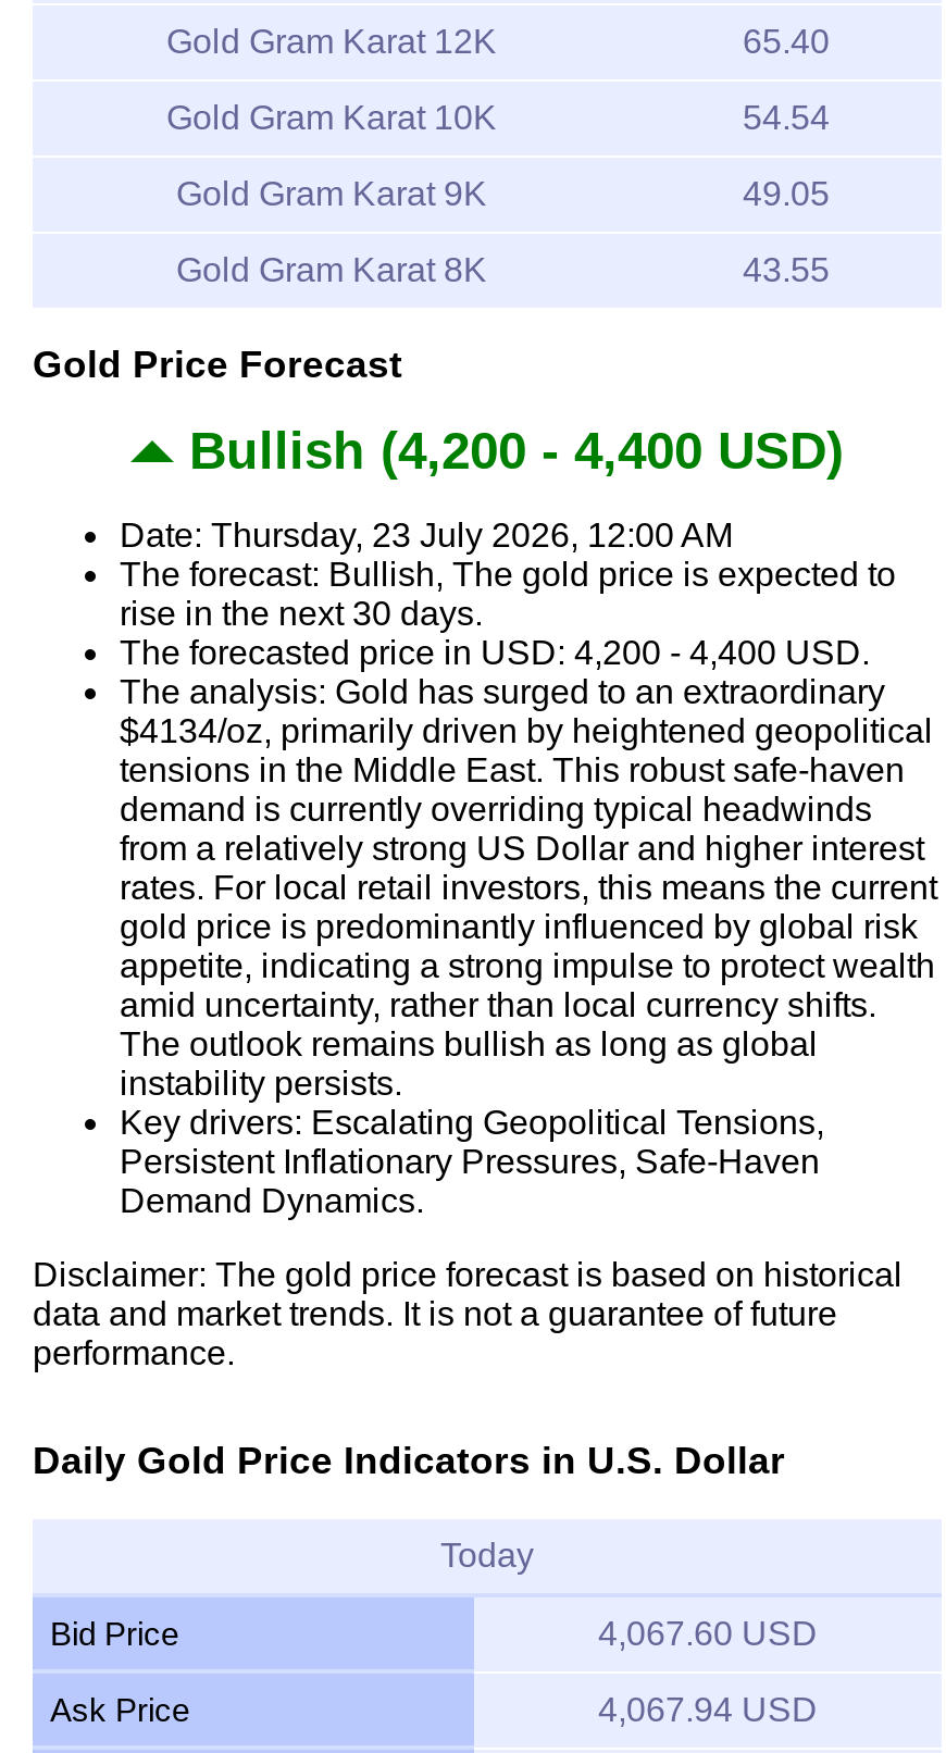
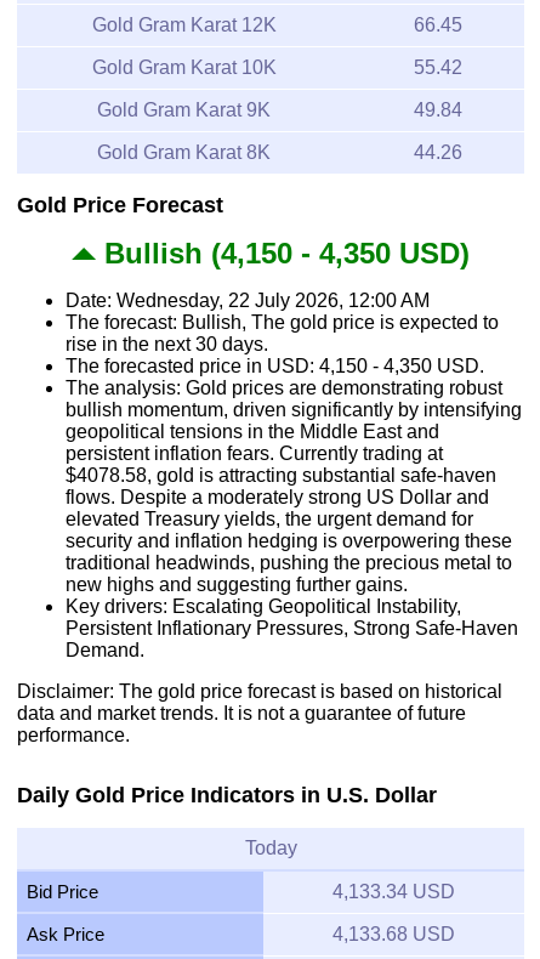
- 65.40
+ 66.45

- 54.54
+ 55.42

- 49.05
+ 49.84

- 43.55
+ 44.26

- Bullish (4,200 - 4,400 USD)
+ Bullish (4,150 - 4,350 USD)

- Date: Thursday, 23 July 2026, 12:00 AM
+ Date: Wednesday, 22 July 2026, 12:00 AM

- The forecasted price in USD: 4,200 - 4,400 USD.
- The analysis: Gold has surged to an extraordinary
- $4134/oz, primarily driven by heightened geopolitical
- tensions in the Middle East. This robust safe-haven
- demand is currently overriding typical headwinds
- from a relatively strong US Dollar and higher interest
- rates. For local retail investors, this means the current
- gold price is predominantly influenced by global risk
- appetite, indicating a strong impulse to protect wealth
- amid uncertainty, rather than local currency shifts.
- The outlook remains bullish as long as global
- instability persists.
- Key drivers: Escalating Geopolitical Tensions,
- Persistent Inflationary Pressures, Safe-Haven
- Demand Dynamics.
+ The forecasted price in USD: 4,150 - 4,350 USD.
+ The analysis: Gold prices are demonstrating robust
+ bullish momentum, driven significantly by intensifying
+ geopolitical tensions in the Middle East and
+ persistent inflation fears. Currently trading at
+ $4078.58, gold is attracting substantial safe-haven
+ flows. Despite a moderately strong US Dollar and
+ elevated Treasury yields, the urgent demand for
+ security and inflation hedging is overpowering these
+ traditional headwinds, pushing the precious metal to
+ new highs and suggesting further gains.
+ Key drivers: Escalating Geopolitical Instability,
+ Persistent Inflationary Pressures, Strong Safe-Haven
+ Demand.

- 4,067.60 USD
+ 4,133.34 USD

- 4,067.94 USD
+ 4,133.68 USD
